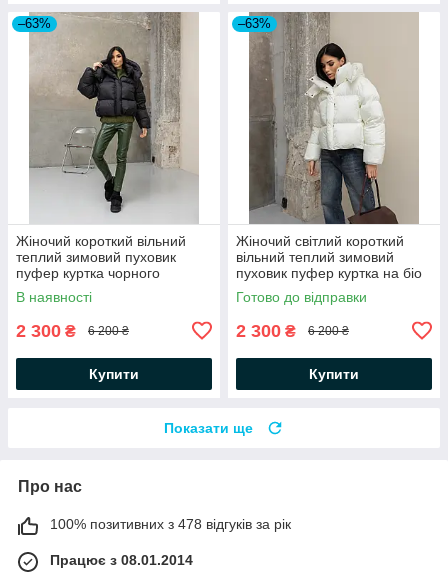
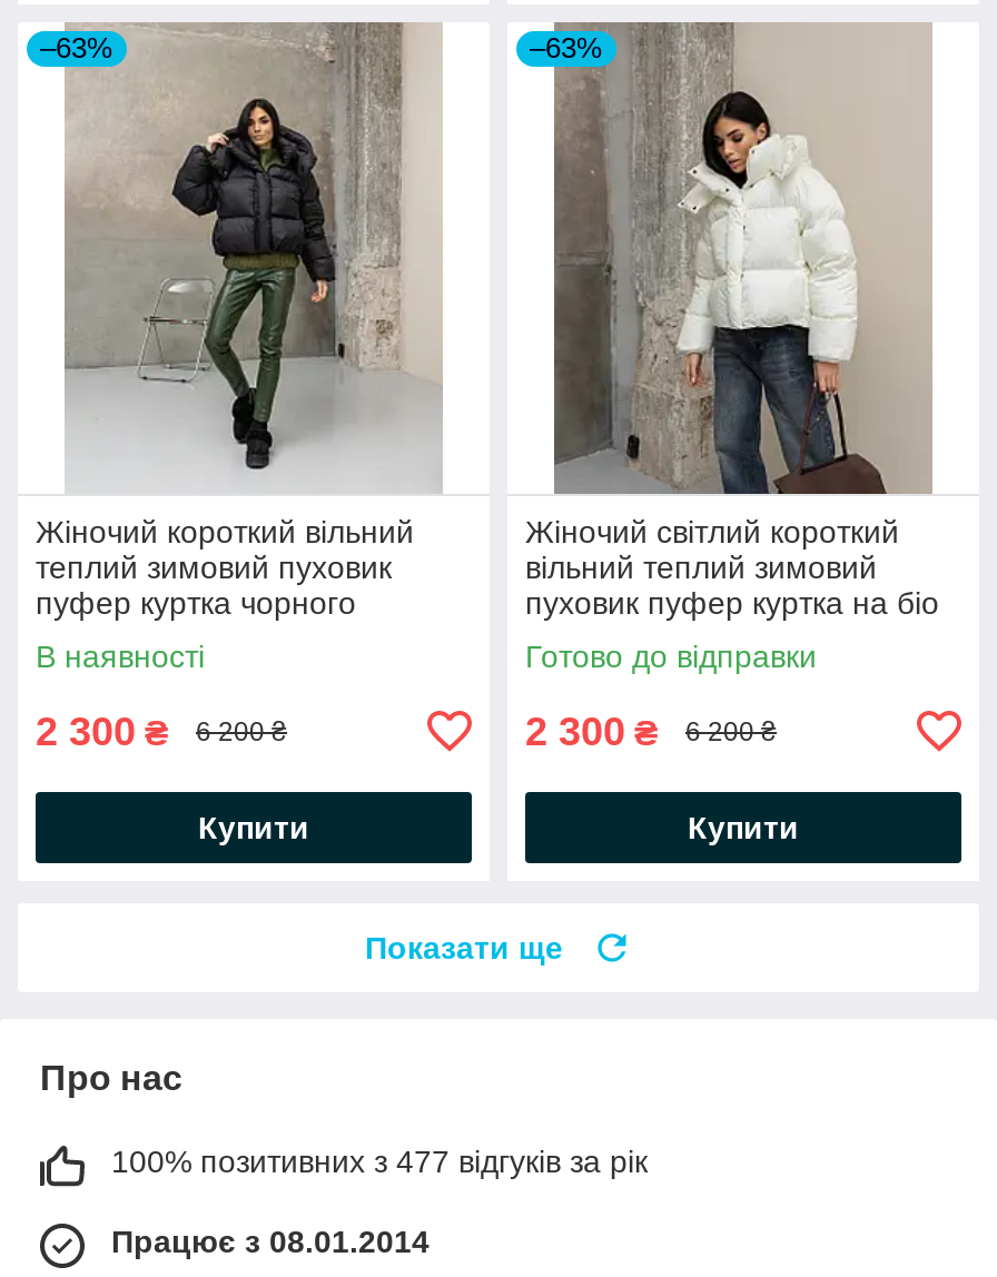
- 100% позитивних з 478 відгуків за рік
+ 100% позитивних з 477 відгуків за рік
